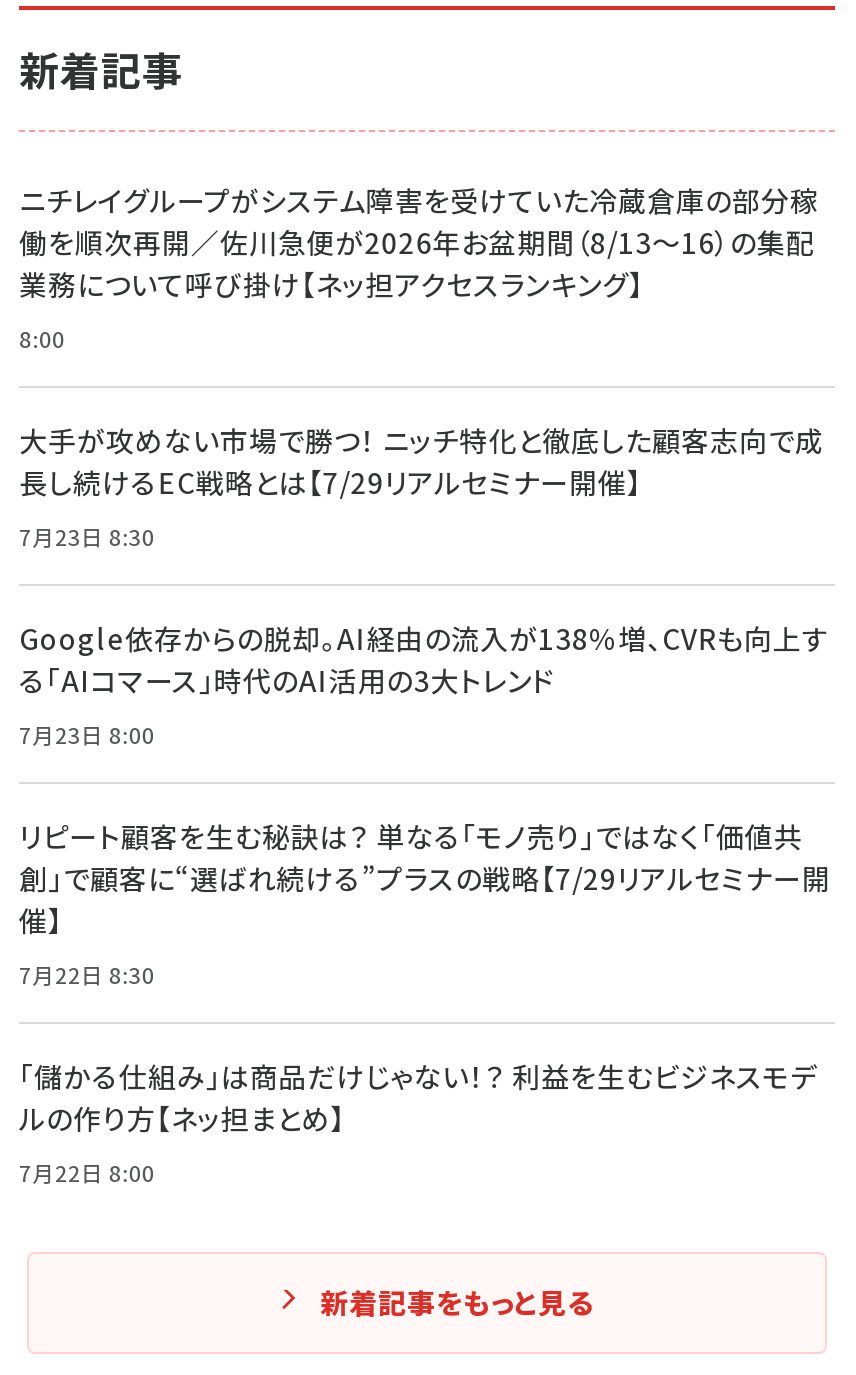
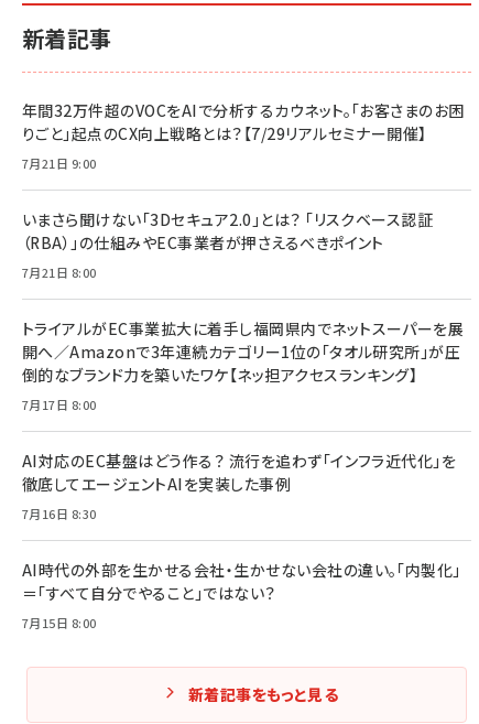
- ニチレイグループがシステム障害を受けていた冷蔵倉庫の部分稼
- 働を順次再開／佐川急便が2026年お盆期間（8/13～16）の集配
- 業務について呼び掛け【ネッ担アクセスランキング】
- 8:00
+ 年間32万件超のVOCをAIで分析するカウネット。「お客さまのお困
+ りごと」起点のCX向上戦略とは？【7/29リアルセミナー開催】
+ 7月21日 9:00

- 大手が攻めない市場で勝つ！ ニッチ特化と徹底した顧客志向で成
- 長し続けるEC戦略とは【7/29リアルセミナー開催】
- 7月23日 8:30
+ いまさら聞けない「3Dセキュア2.0」とは？ 「リスクベース認証
+ （RBA）」の仕組みやEC事業者が押さえるべきポイント
+ 7月21日 8:00

- Google依存からの脱却。AI経由の流入が138%増、CVRも向上す
- る「AIコマース」時代のAI活用の3大トレンド
- 7月23日 8:00
+ トライアルがEC事業拡大に着手し福岡県内でネットスーパーを展
+ 開へ／Amazonで3年連続カテゴリー1位の「タオル研究所」が圧
+ 倒的なブランド力を築いたワケ【ネッ担アクセスランキング】
+ 7月17日 8:00

- リピート顧客を生む秘訣は？ 単なる「モノ売り」ではなく「価値共
- 創」で顧客に“選ばれ続ける”プラスの戦略【7/29リアルセミナー開
- 催】
- 7月22日 8:30
+ AI対応のEC基盤はどう作る？ 流行を追わず「インフラ近代化」を
+ 徹底してエージェントAIを実装した事例
+ 7月16日 8:30

- 「儲かる仕組み」は商品だけじゃない！？ 利益を生むビジネスモデ
- ルの作り方【ネッ担まとめ】
- 7月22日 8:00
+ AI時代の外部を生かせる会社・生かせない会社の違い。「内製化」
+ ＝「すべて自分でやること」ではない？
+ 7月15日 8:00
